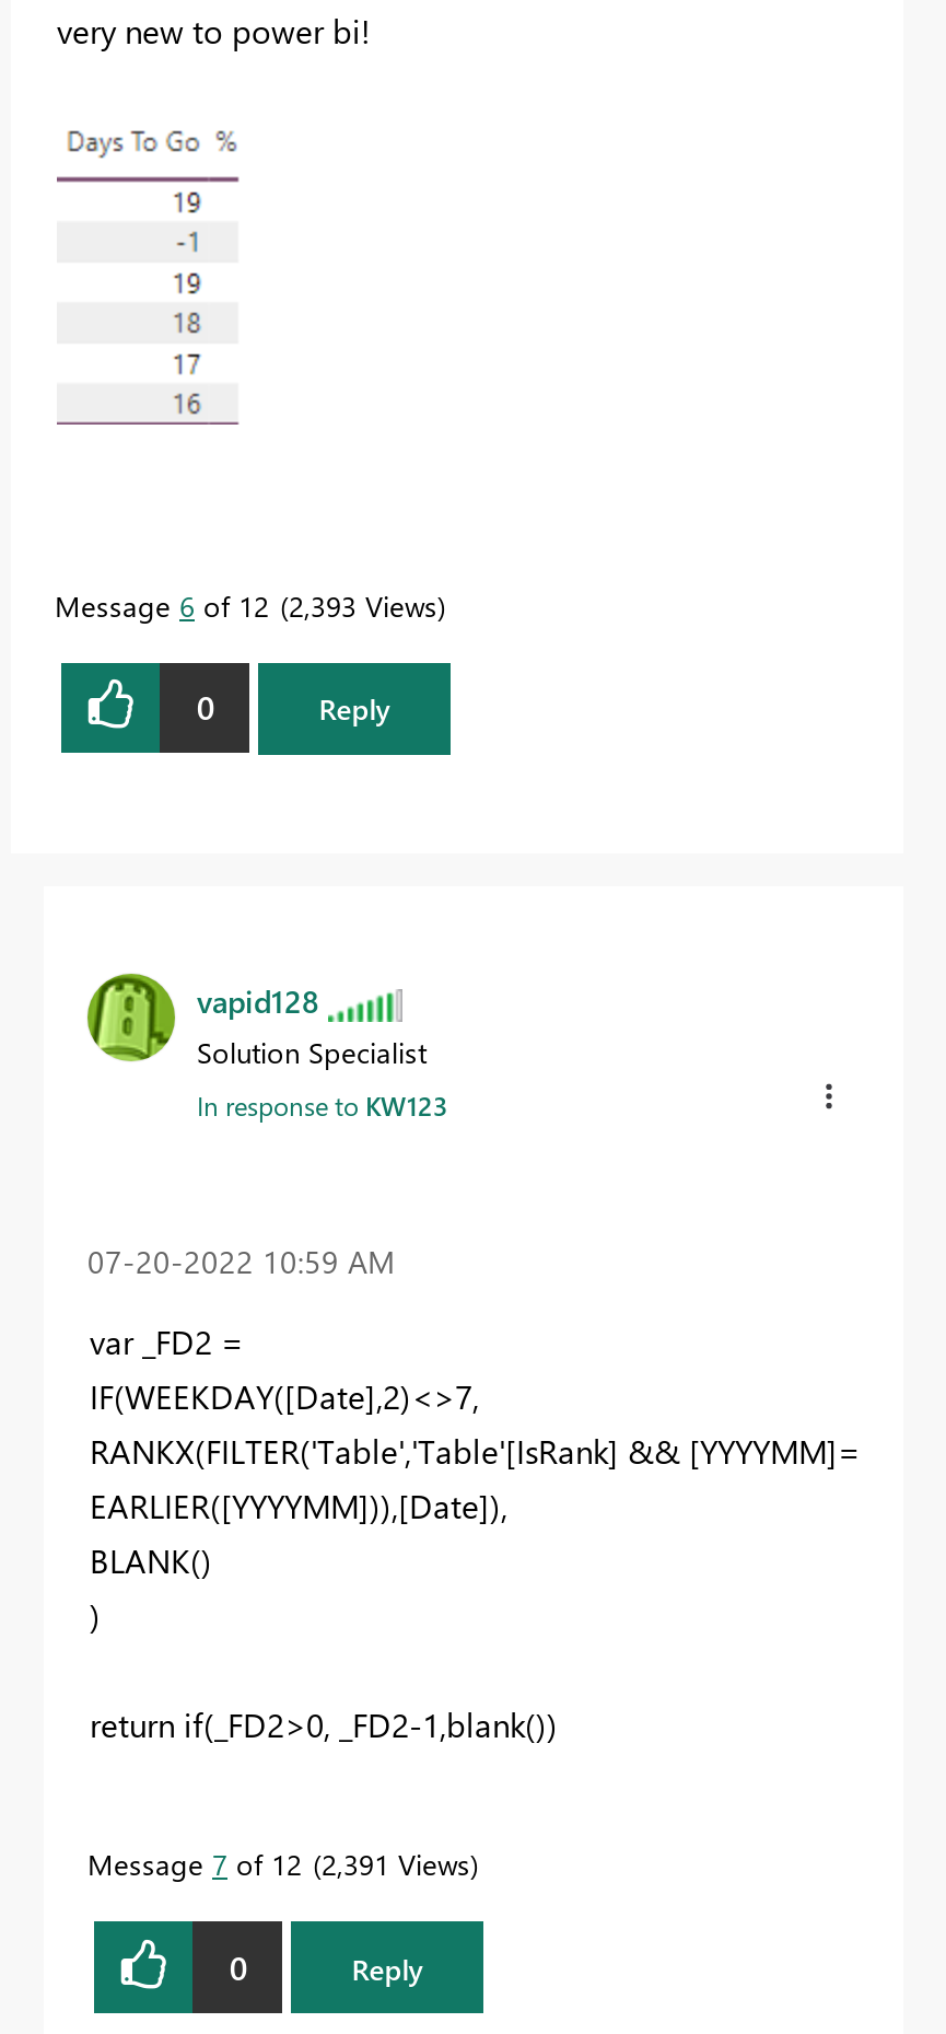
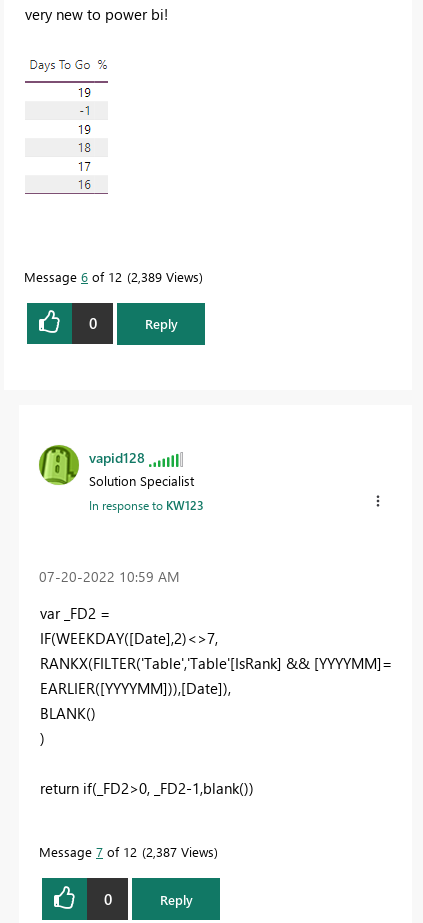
- Message 6 of 12 2,393 Views
+ Message 6 of 12 2,389 Views

- Message 7 of 12 2,391 Views
+ Message 7 of 12 2,387 Views
